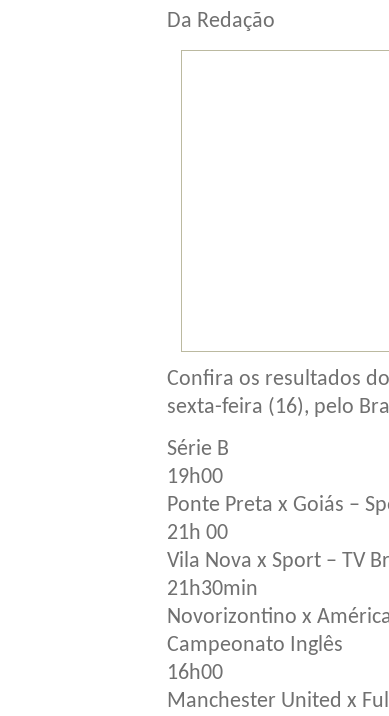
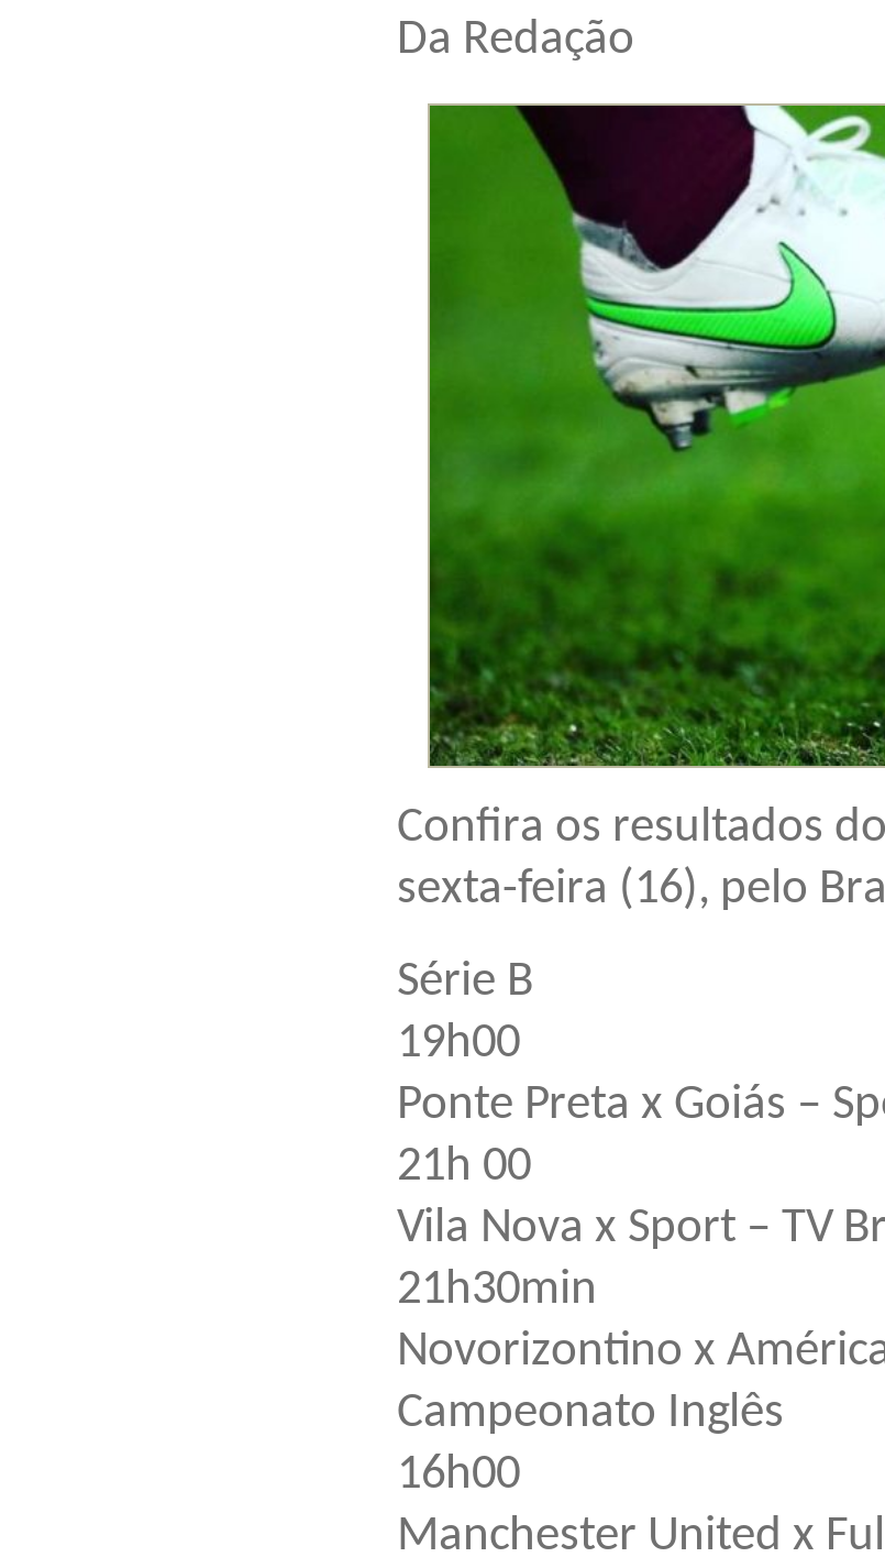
+ [image]
